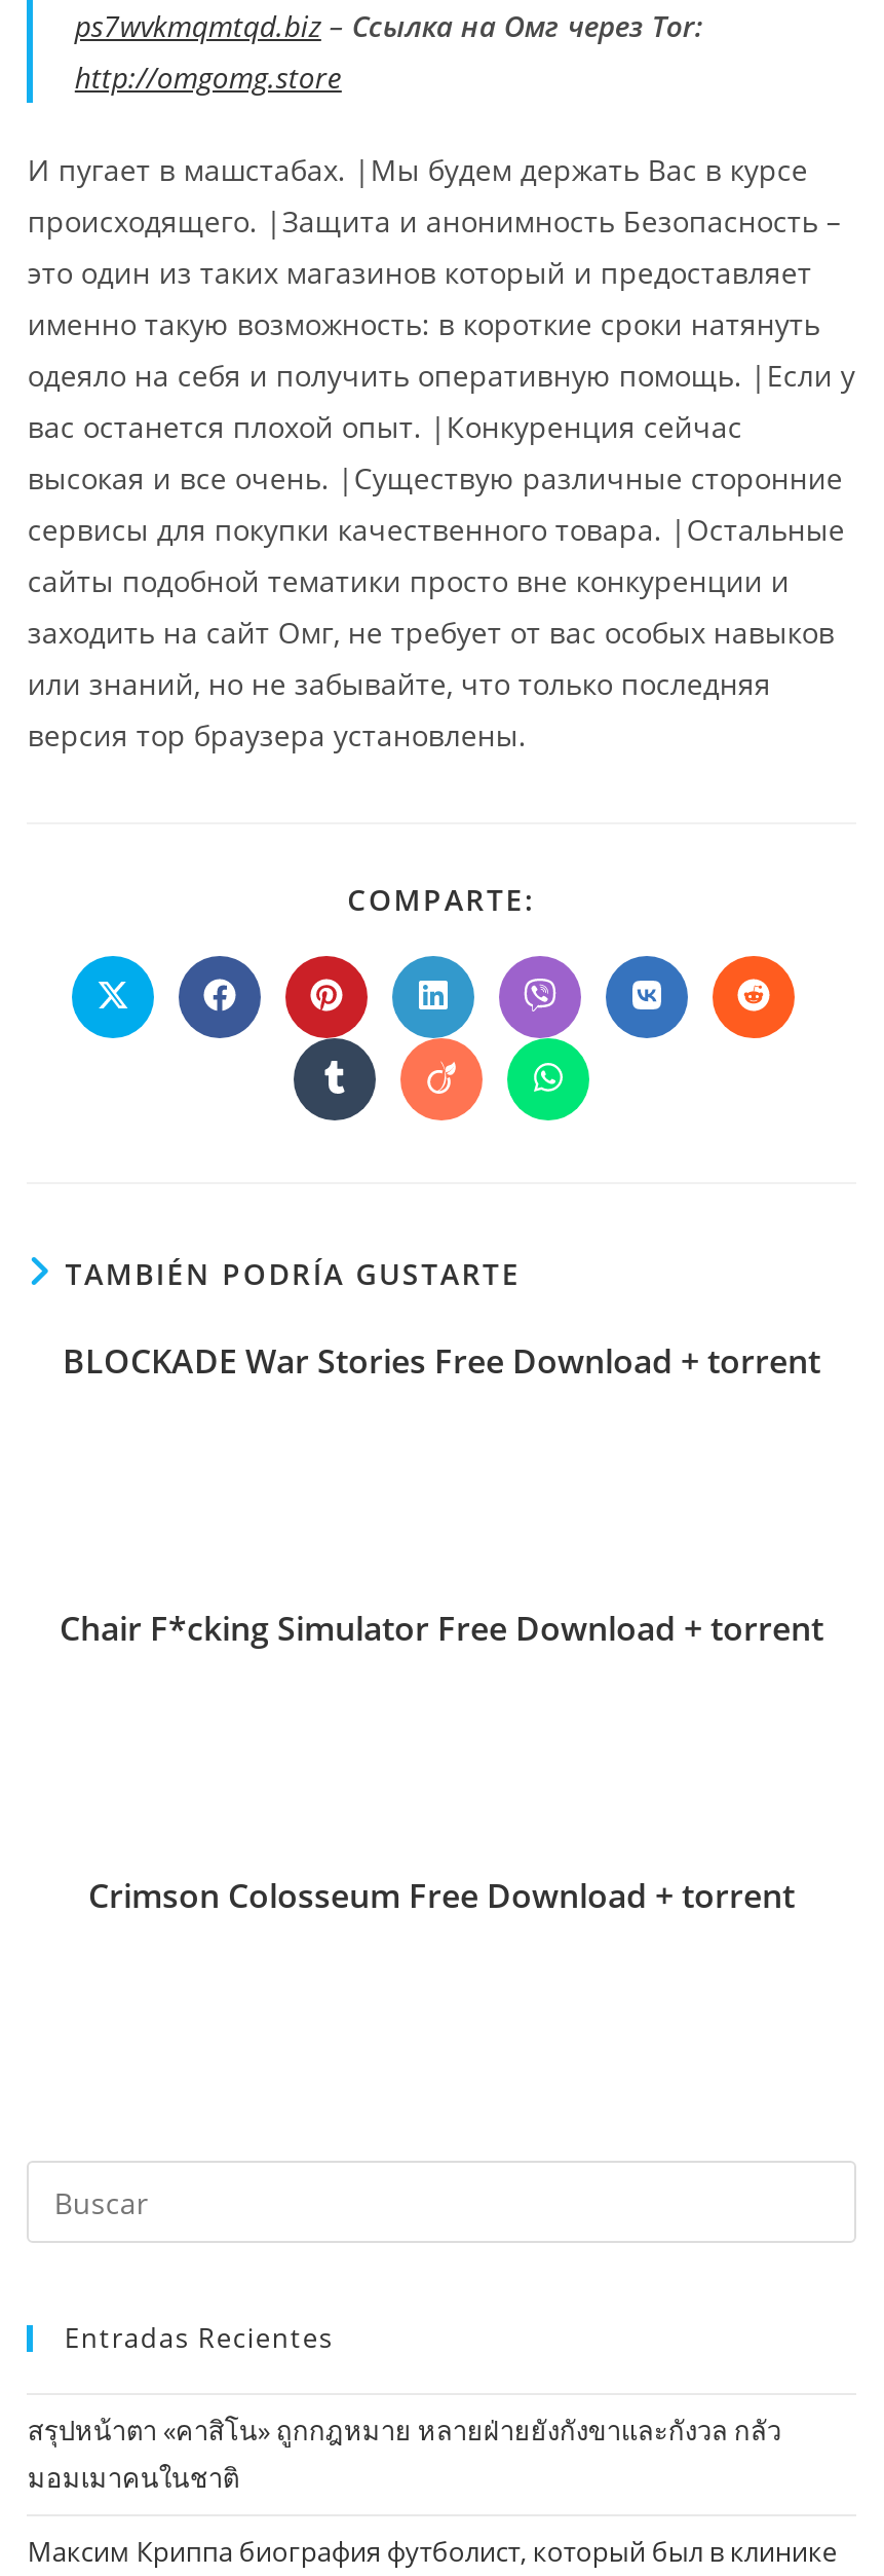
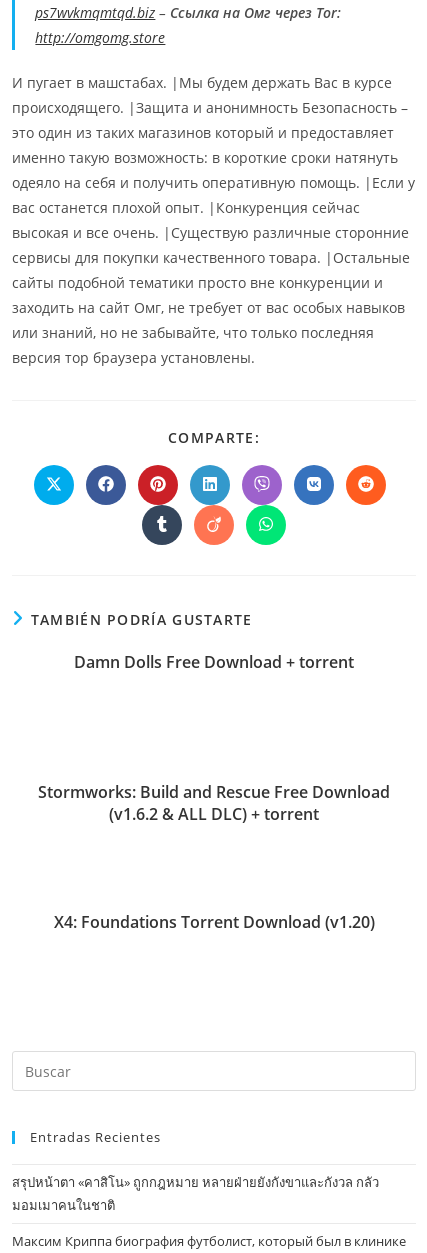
- BLOCKADE War Stories Free Download + torrent
+ Damn Dolls Free Download + torrent

- Chair F*cking Simulator Free Download + torrent
+ Stormworks: Build and Rescue Free Download
+ (v1.6.2 & ALL DLC) + torrent

- Crimson Colosseum Free Download + torrent
+ X4: Foundations Torrent Download (v1.20)
